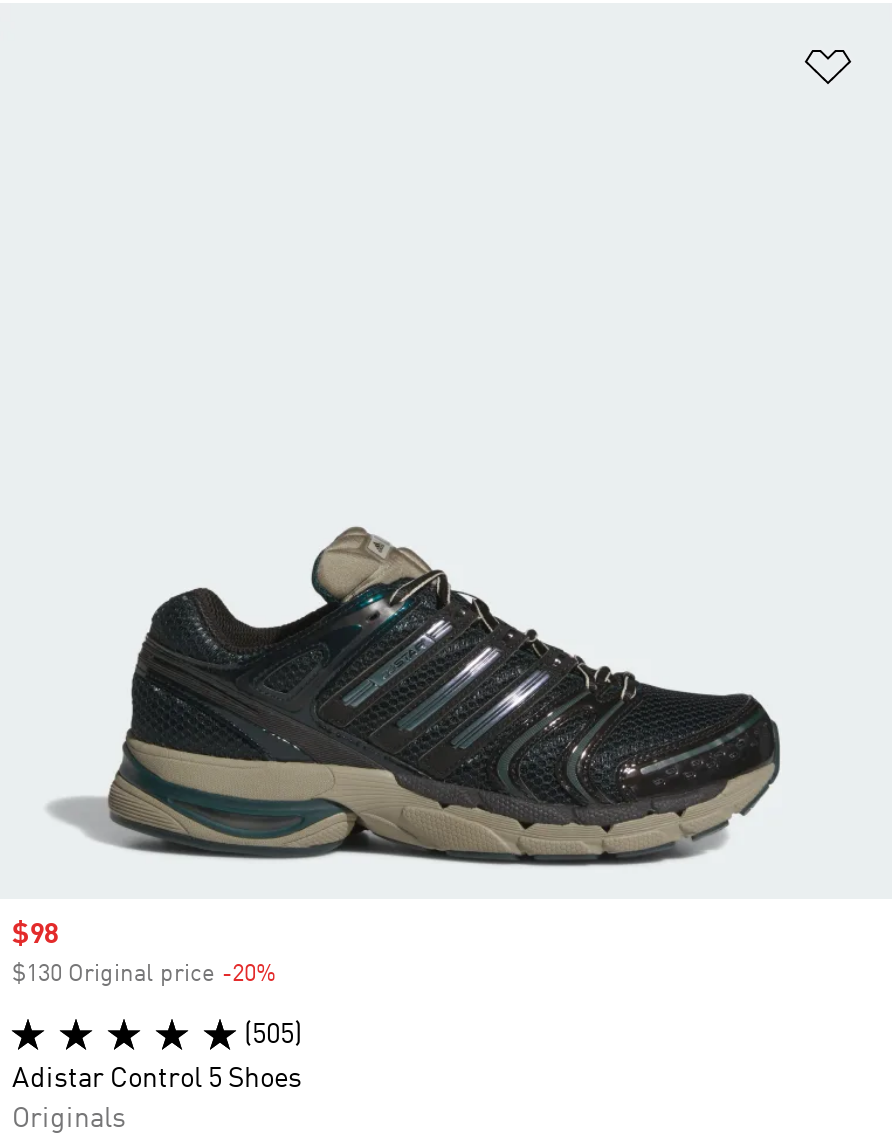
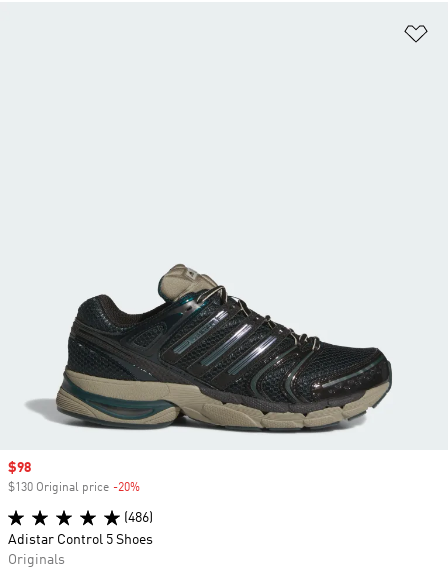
- (505)
+ (486)
